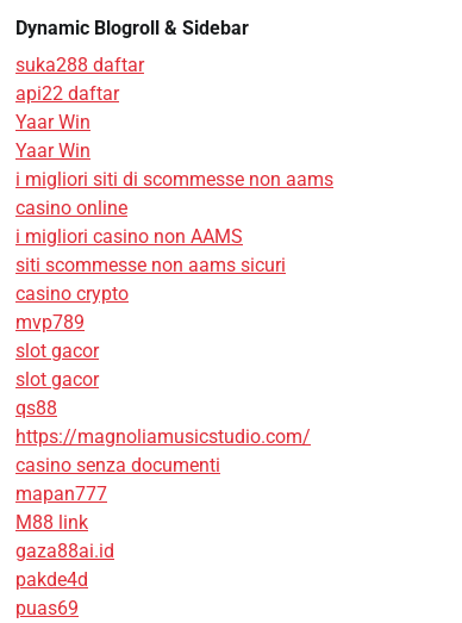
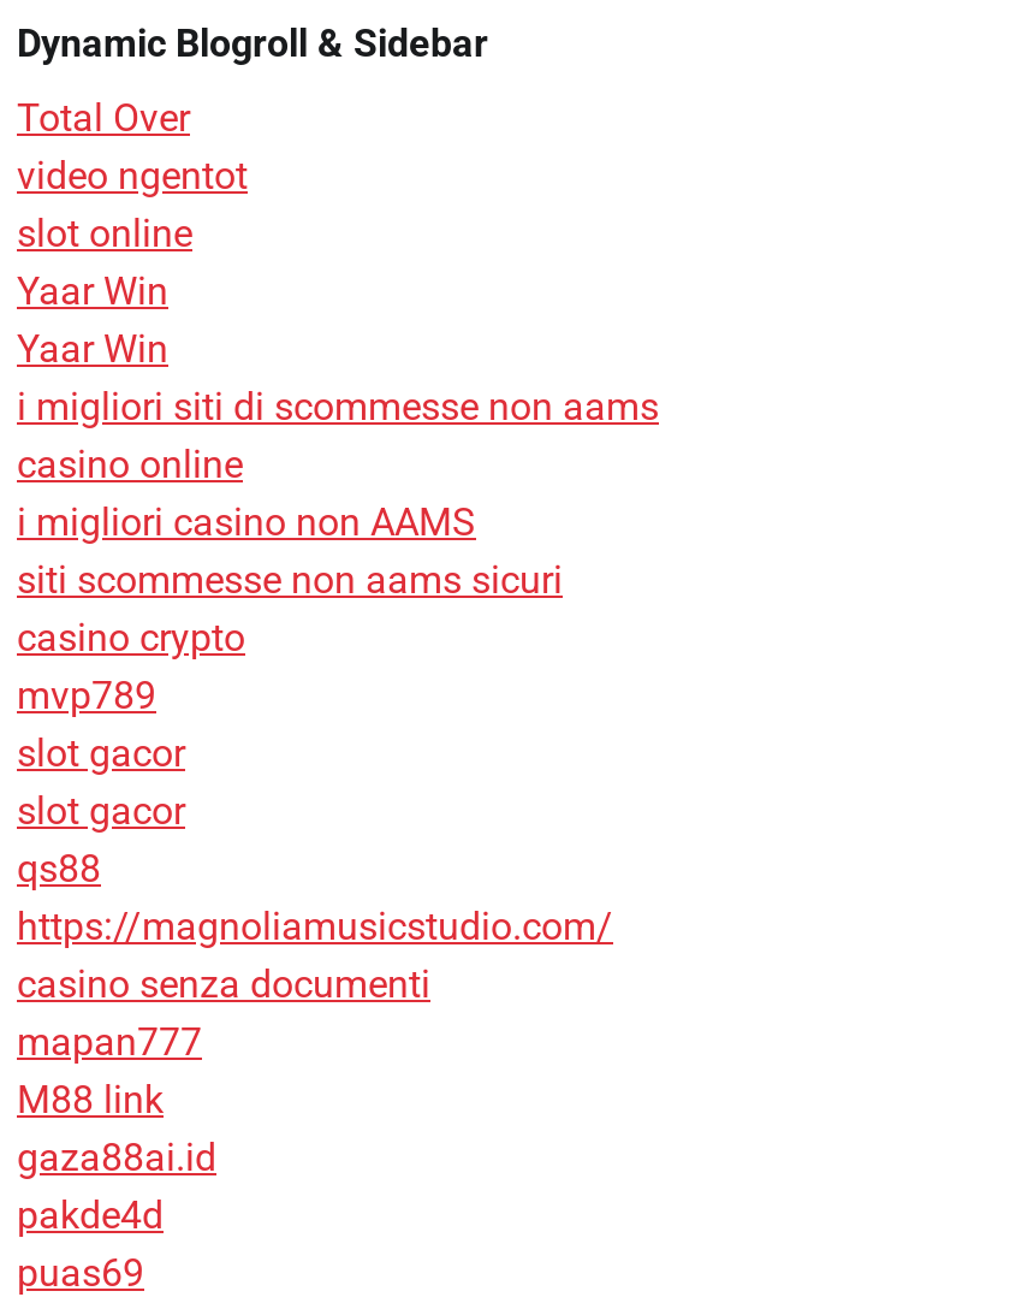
- suka288 daftar
- api22 daftar
+ Total Over
+ video ngentot
+ slot online
